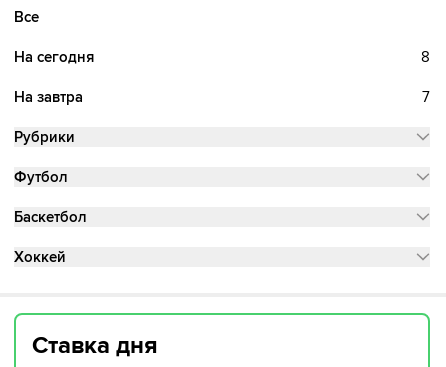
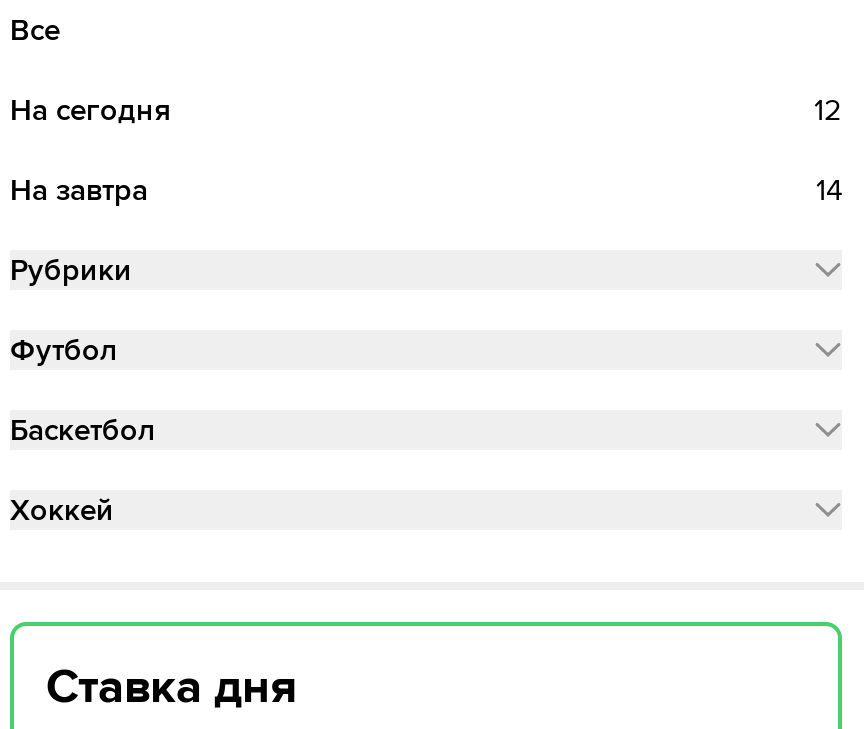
- 8
+ 12

- 7
+ 14
